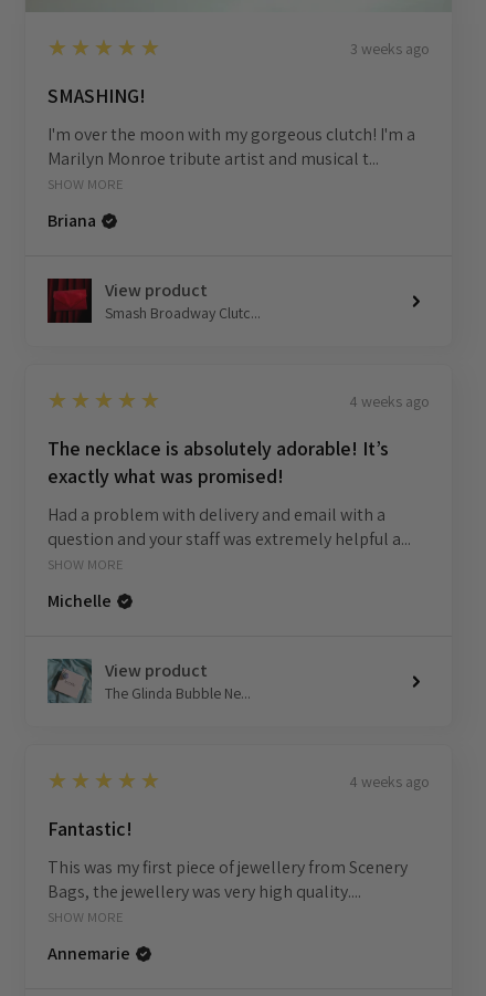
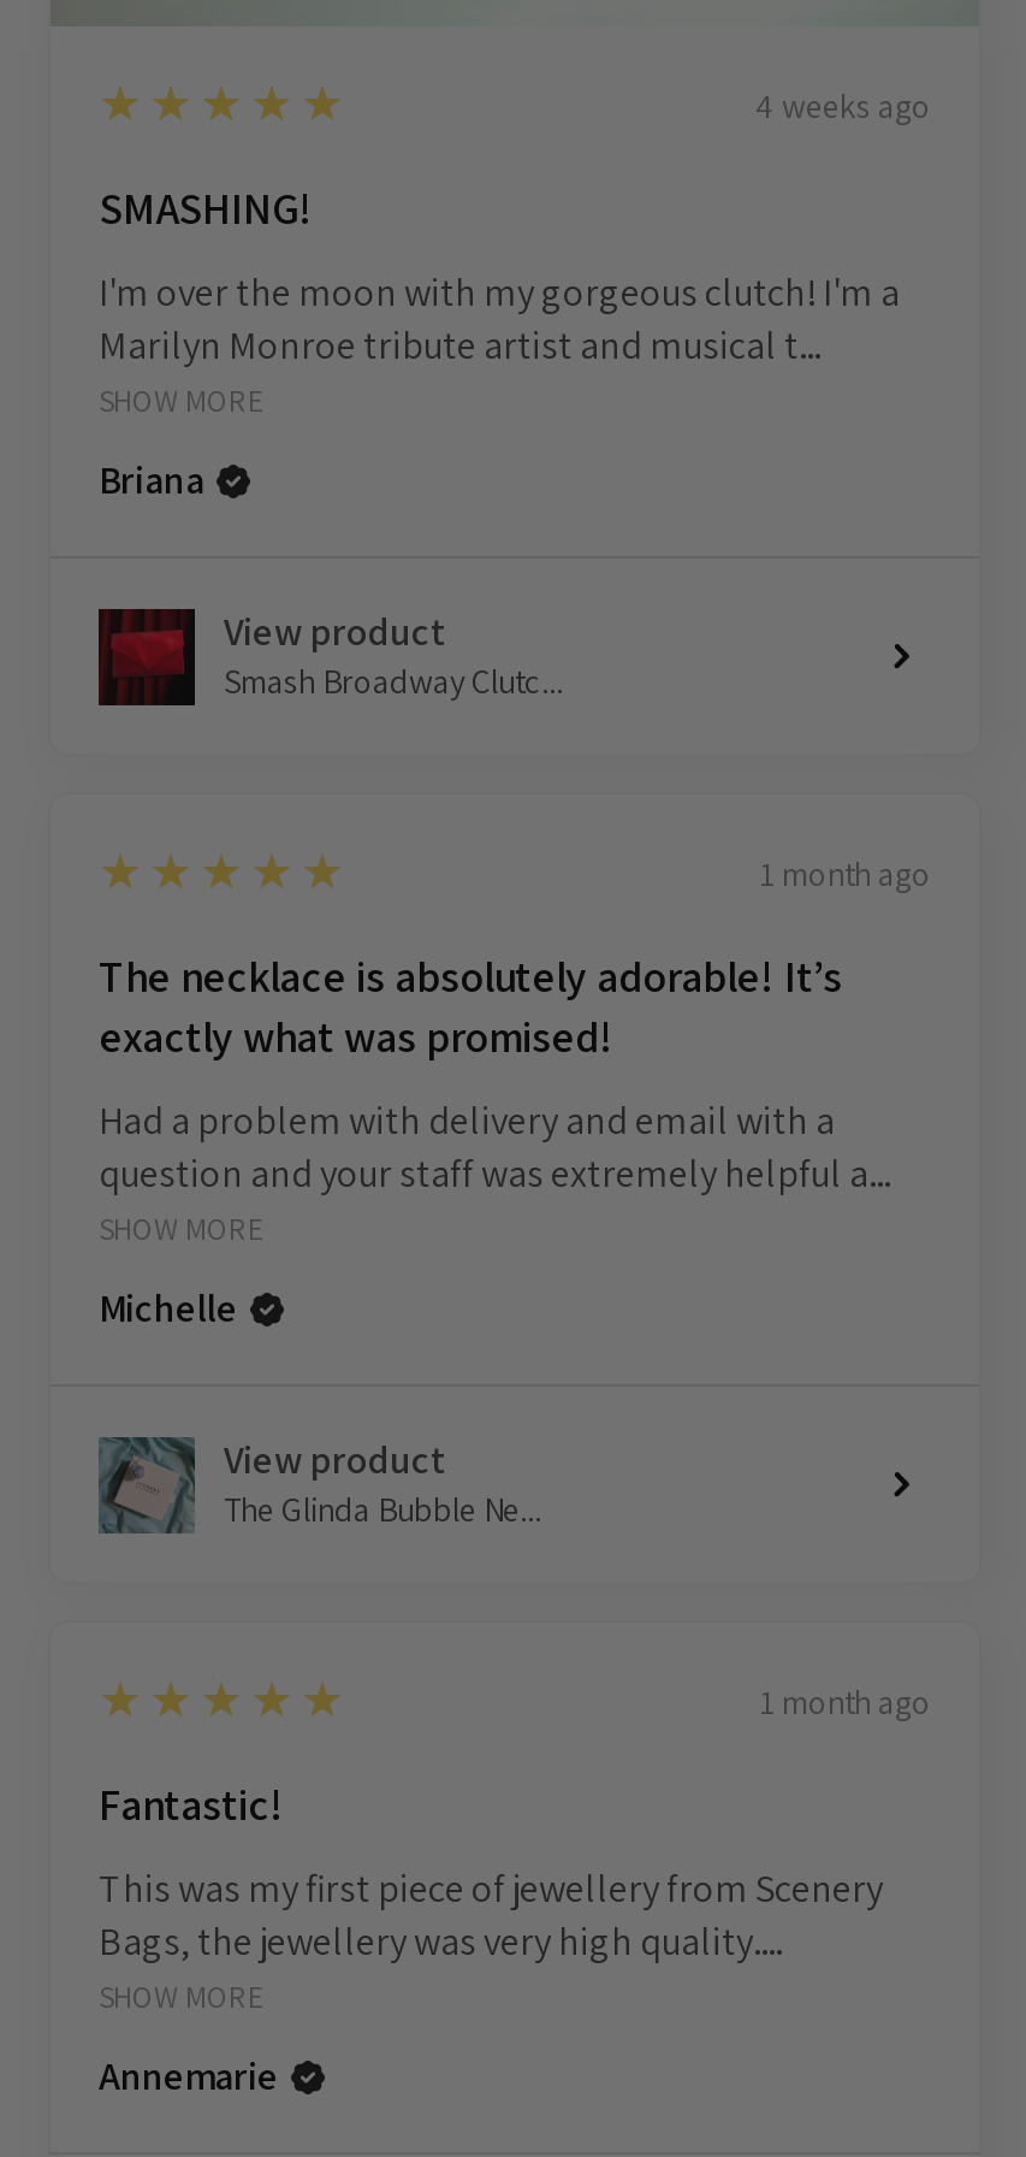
- 3 weeks ago
+ 4 weeks ago

- 4 weeks ago
+ 1 month ago

- 4 weeks ago
+ 1 month ago
